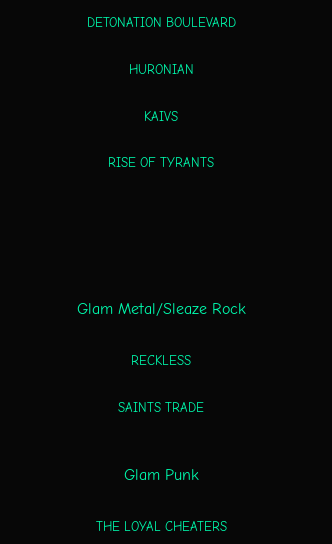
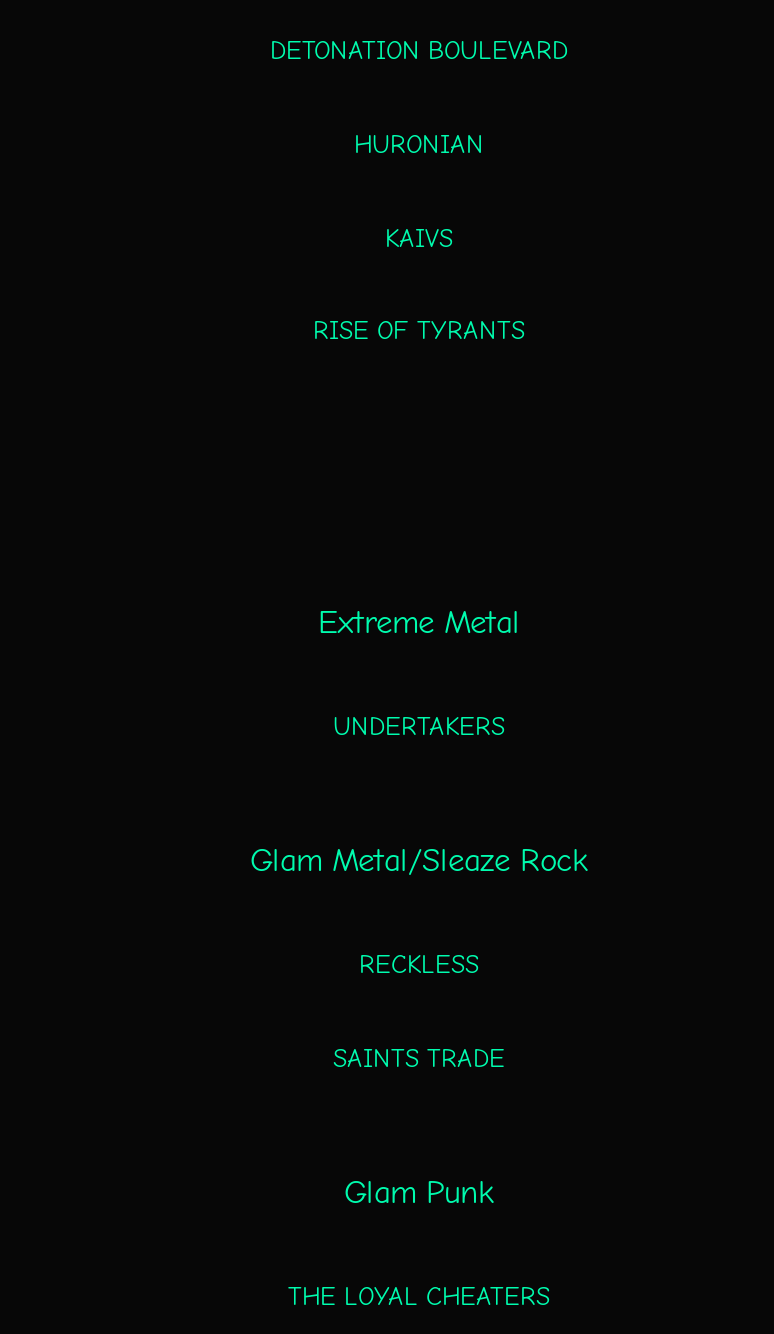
+ Extreme Metal
+ UNDERTAKERS
